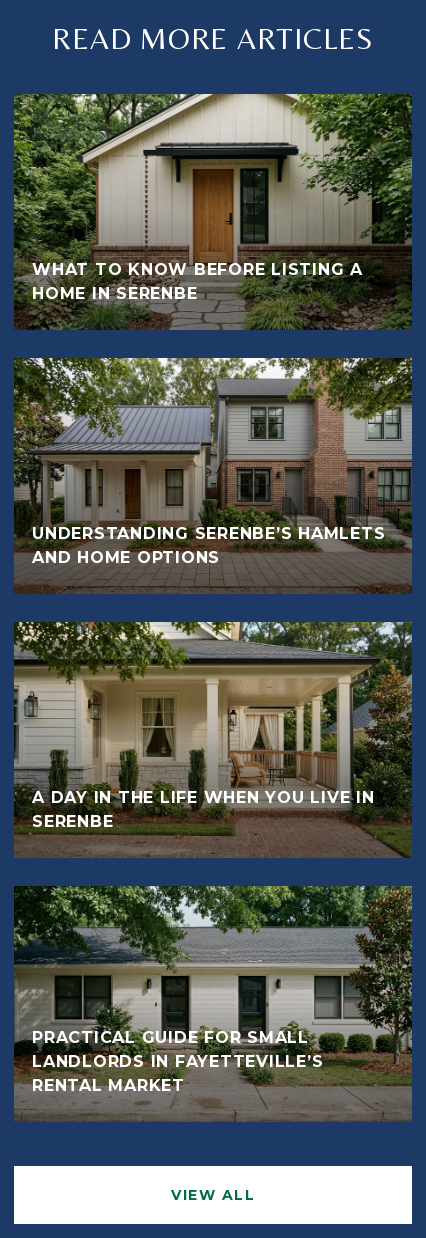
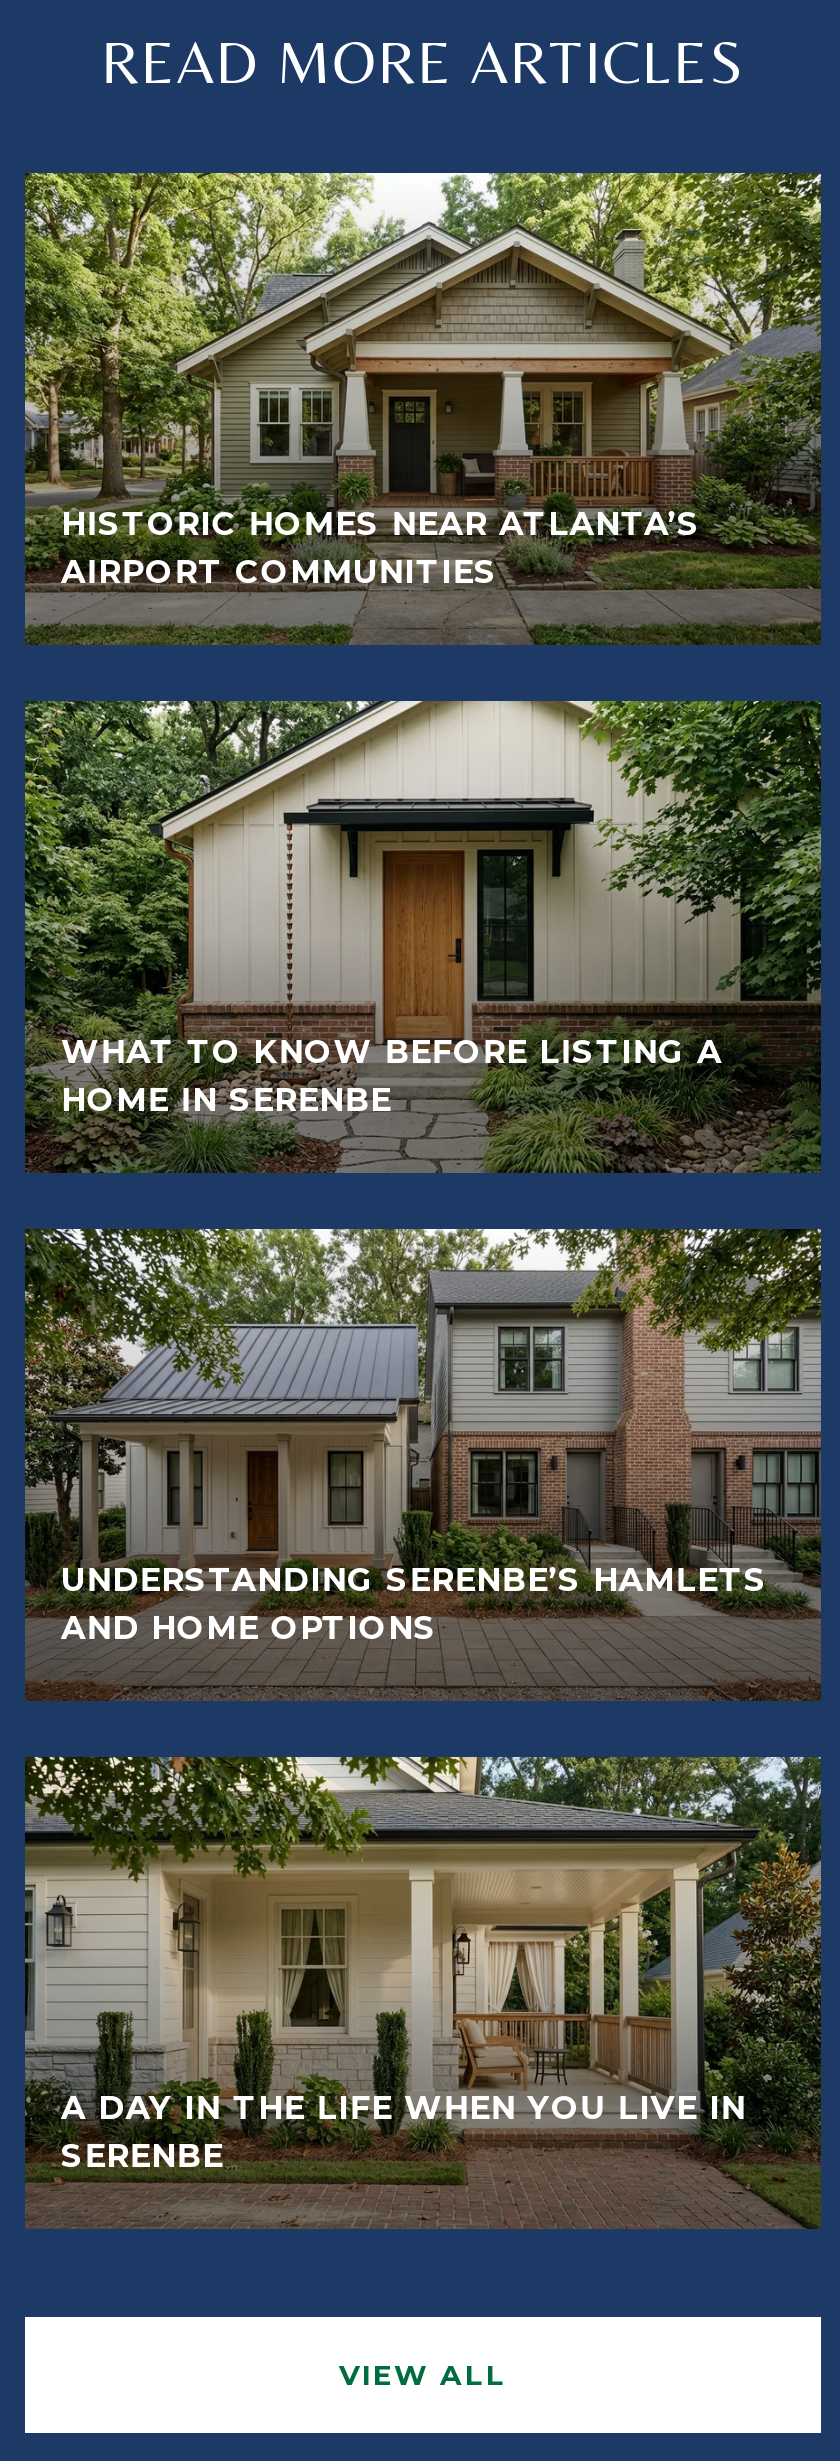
+ [image]
+ HISTORIC HOMES NEAR ATLANTA’S
+ AIRPORT COMMUNITIES

moved down: [image] | WHAT TO KNOW BEFORE LISTING A | HOME IN SERENBE | UNDERSTANDING SERENBE’S HAMLETS | AND HOME OPTIONS | A DAY IN THE LIFE WHEN YOU LIVE IN | SERENBE

- [image]
- PRACTICAL GUIDE FOR SMALL
- LANDLORDS IN FAYETTEVILLE’S
- RENTAL MARKET
